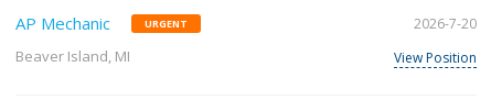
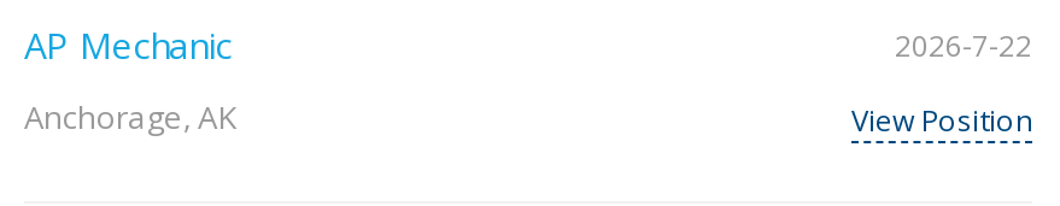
- URGENT
- Beaver Island, MI
+ Anchorage, AK

- 2026-7-20
+ 2026-7-22
